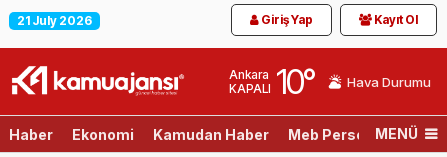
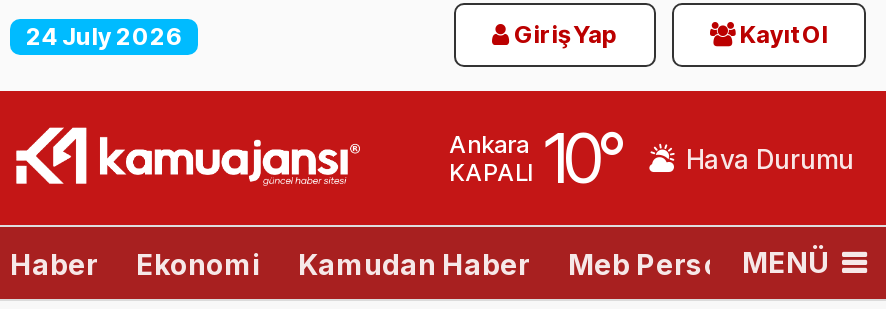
- 21 July 2026
+ 24 July 2026
